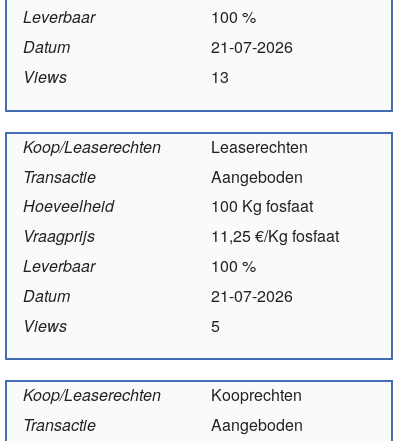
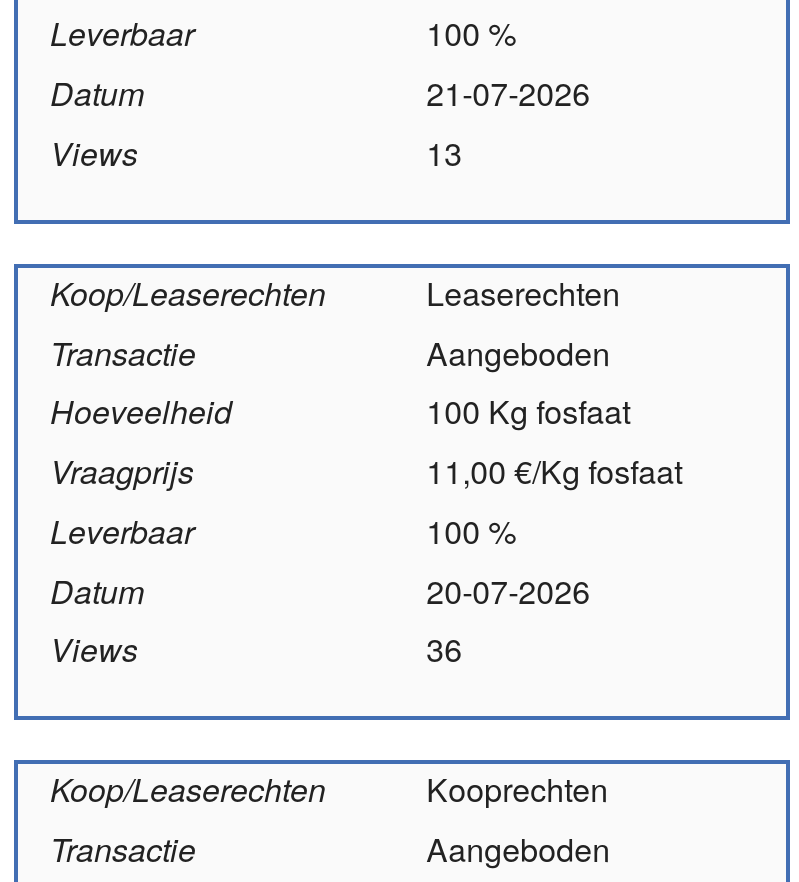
- 11,25 €/Kg fosfaat
+ 11,00 €/Kg fosfaat

- 21-07-2026
+ 20-07-2026

- 5
+ 36
